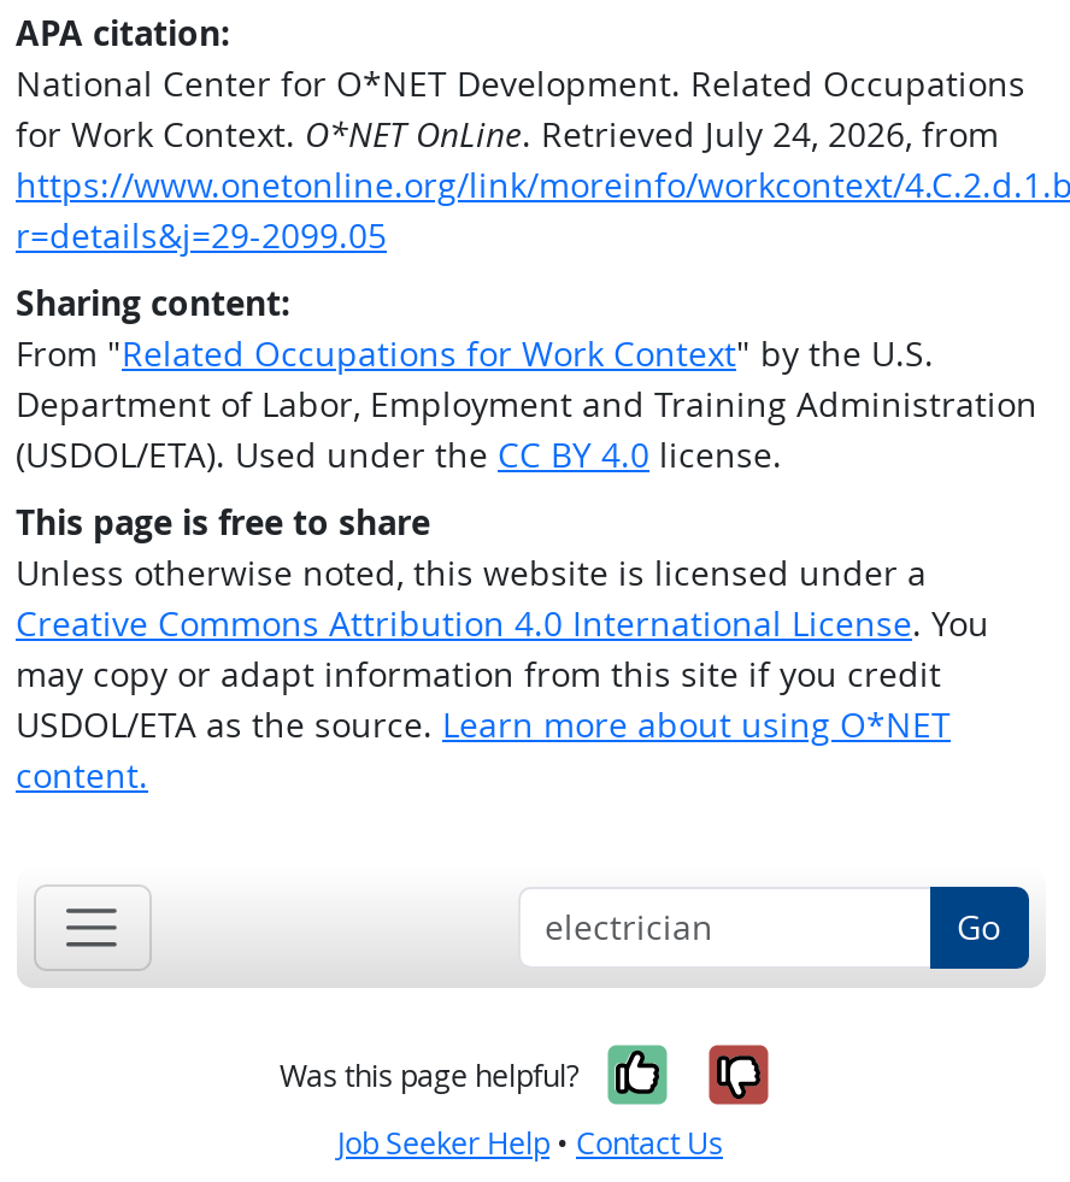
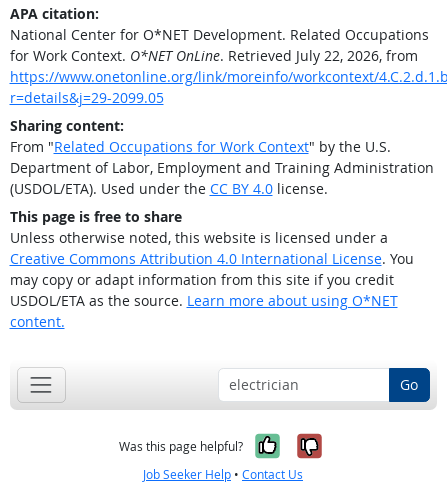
- for Work Context. O*NET OnLine. Retrieved July 24, 2026, from
+ for Work Context. O*NET OnLine. Retrieved July 22, 2026, from
